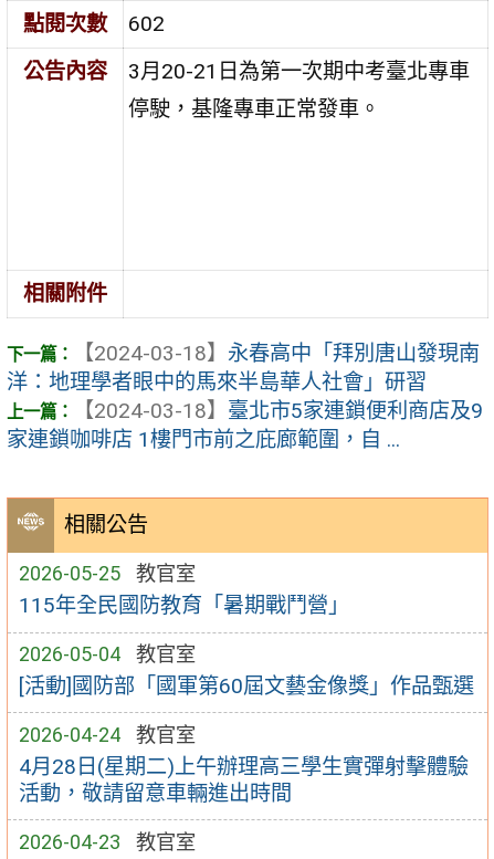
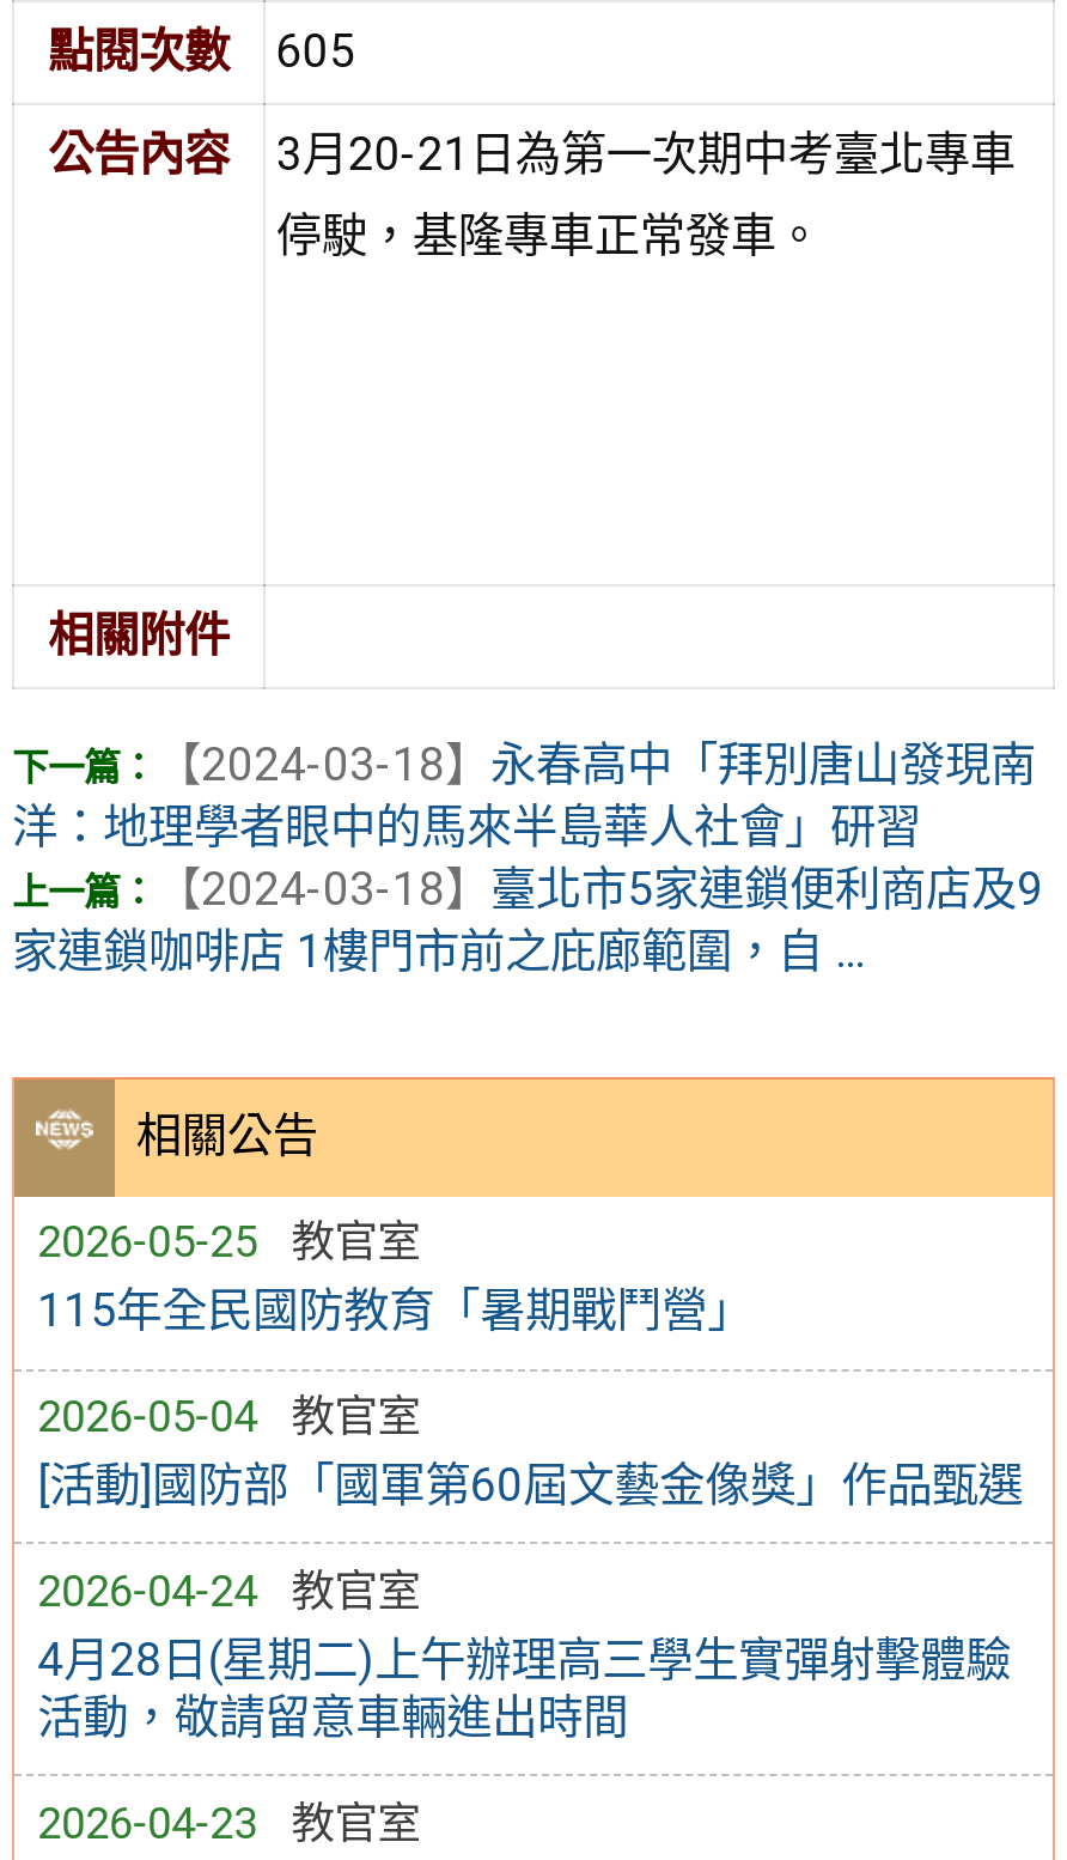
- 點閱次數 602
+ 點閱次數 605
